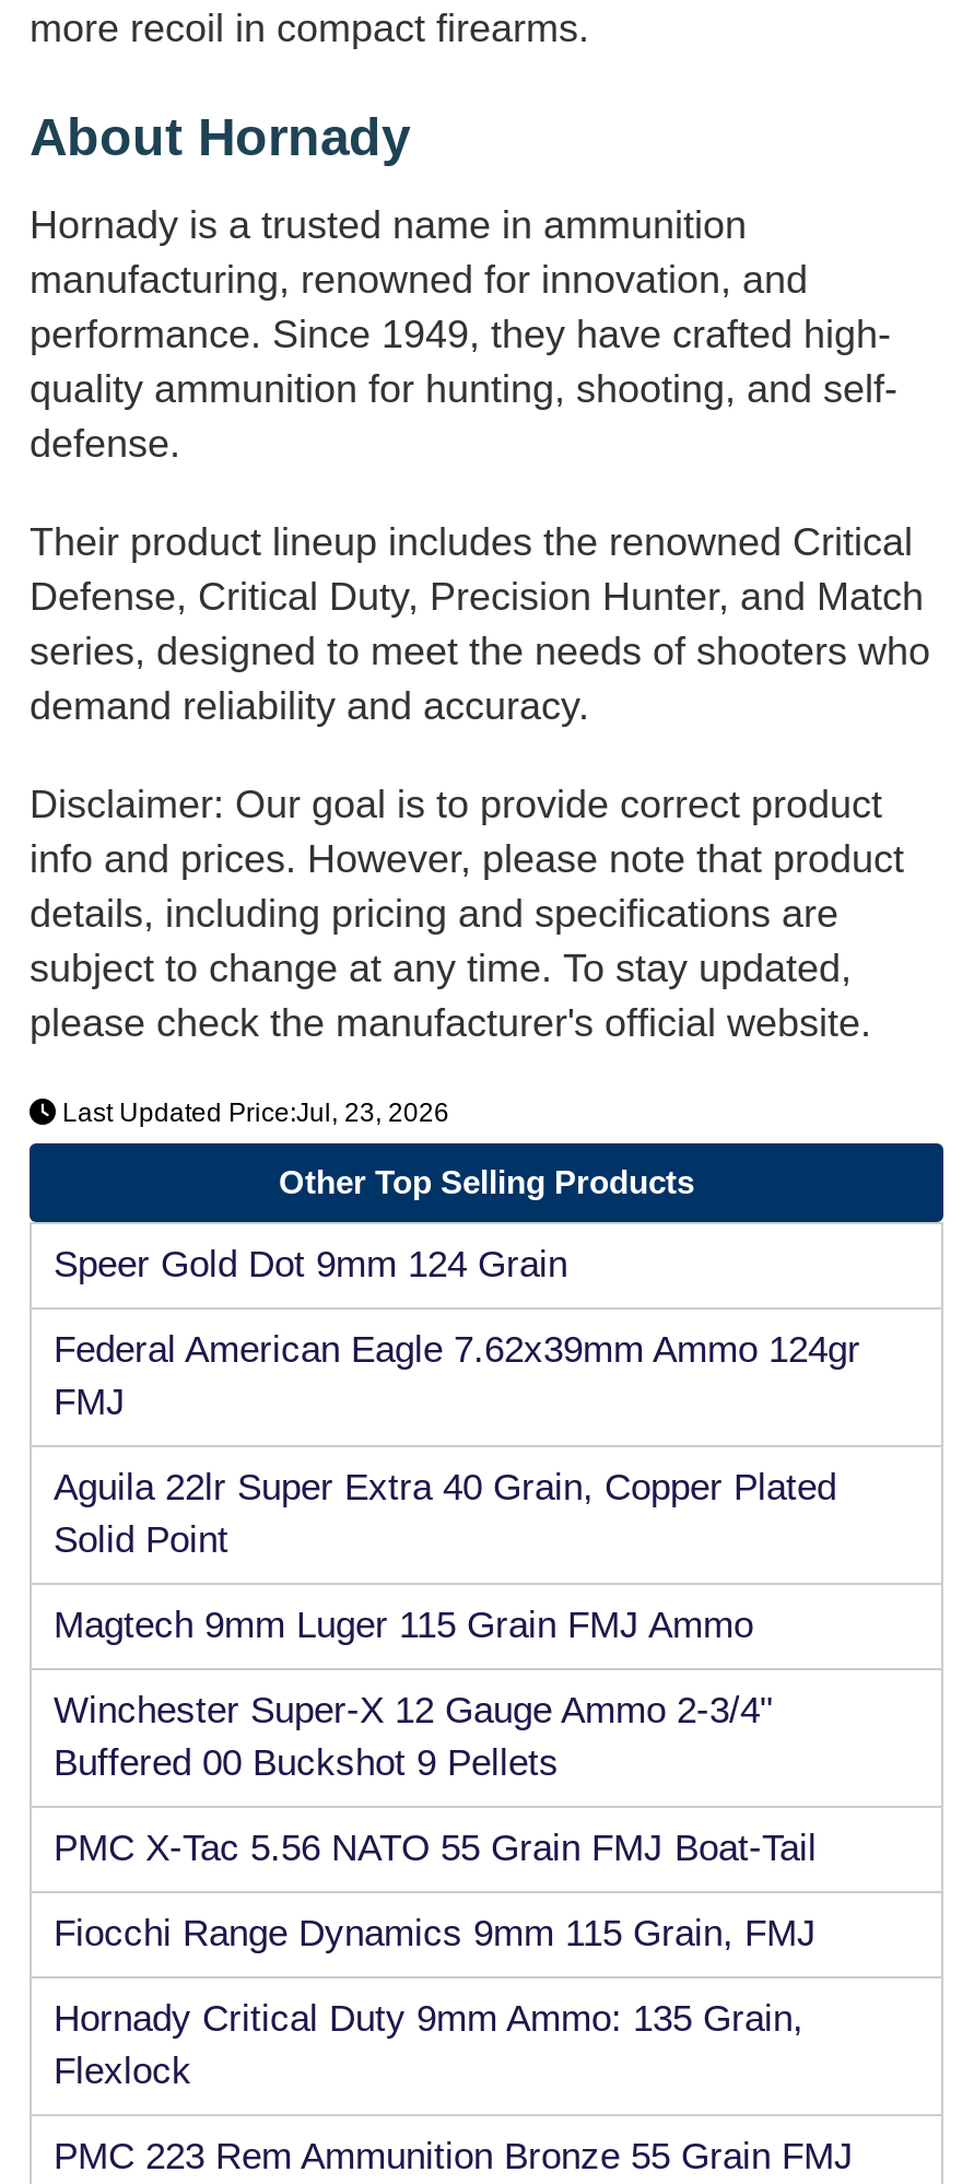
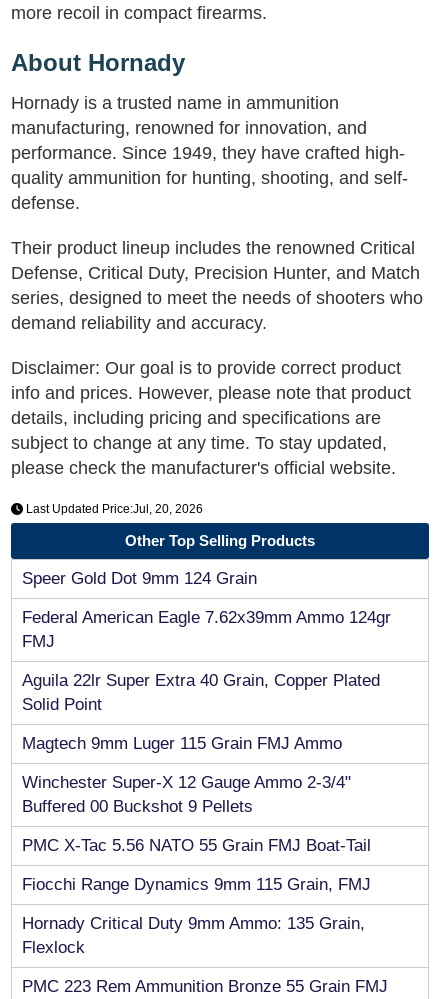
- Last Updated Price:Jul, 23, 2026
+ Last Updated Price:Jul, 20, 2026
